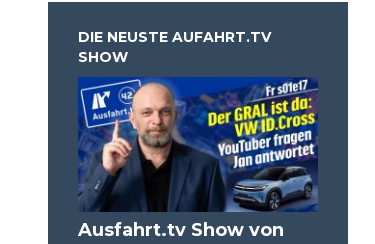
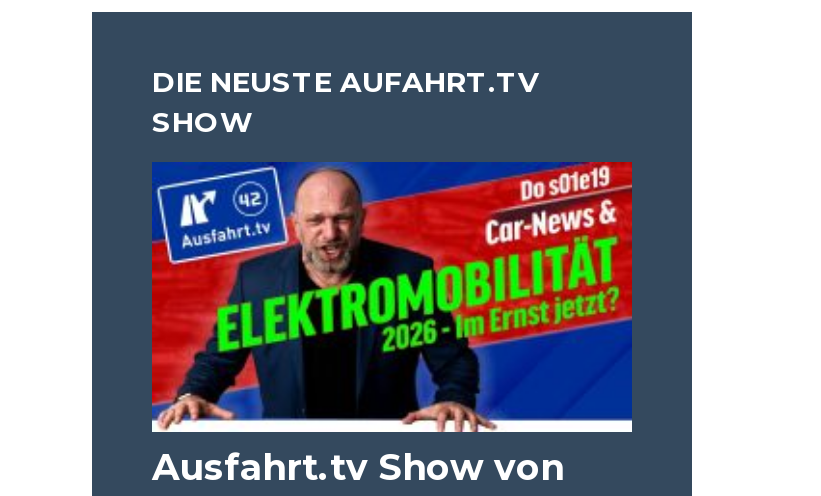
- [image]
+ [image]
